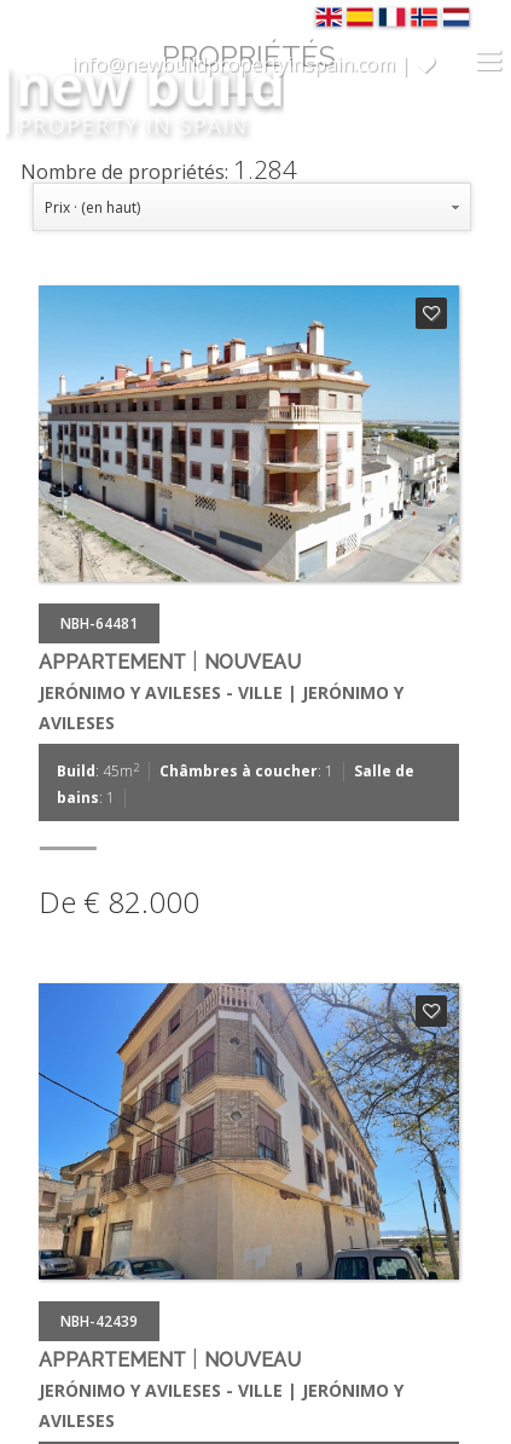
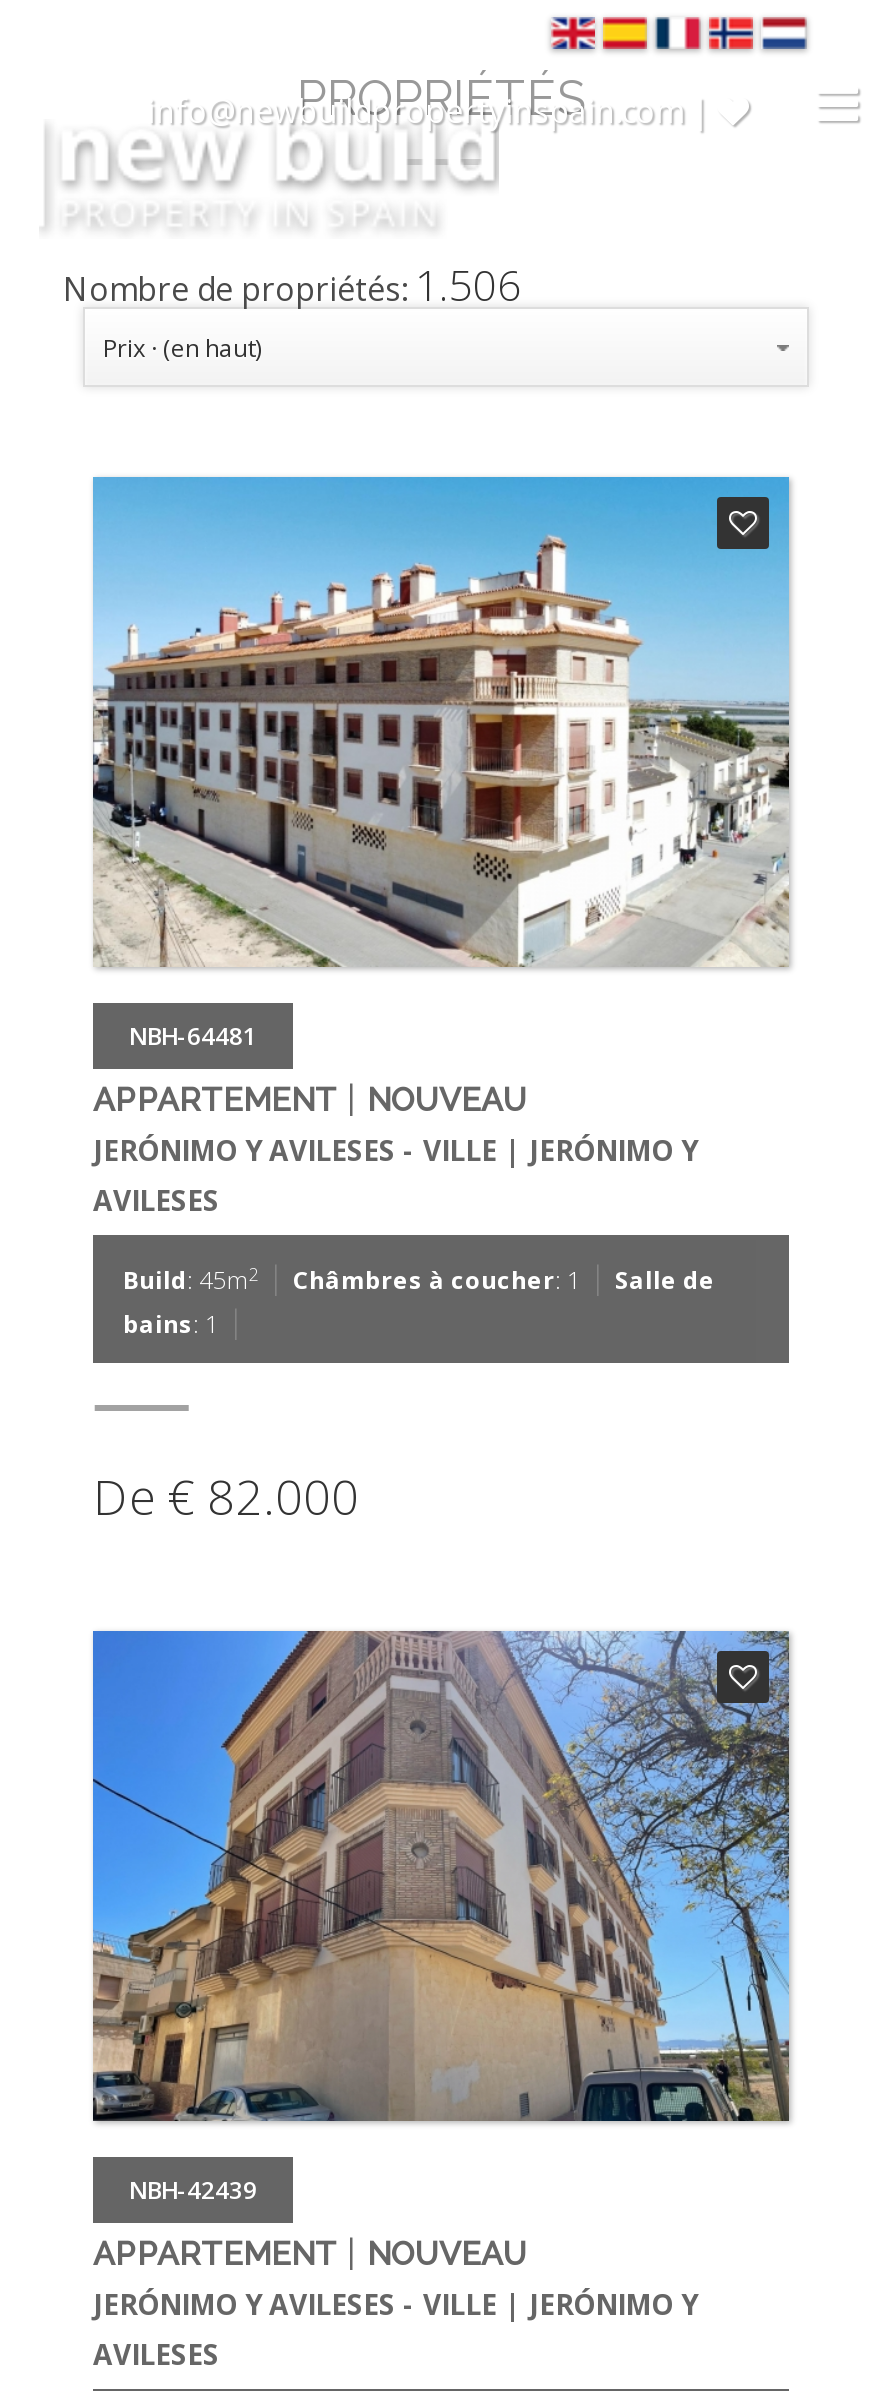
- Nombre de propriétés: 1.284
+ Nombre de propriétés: 1.506
